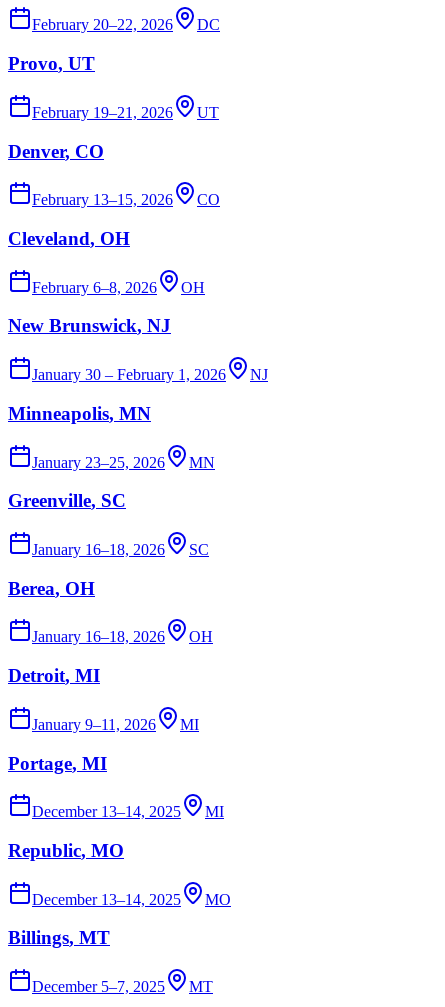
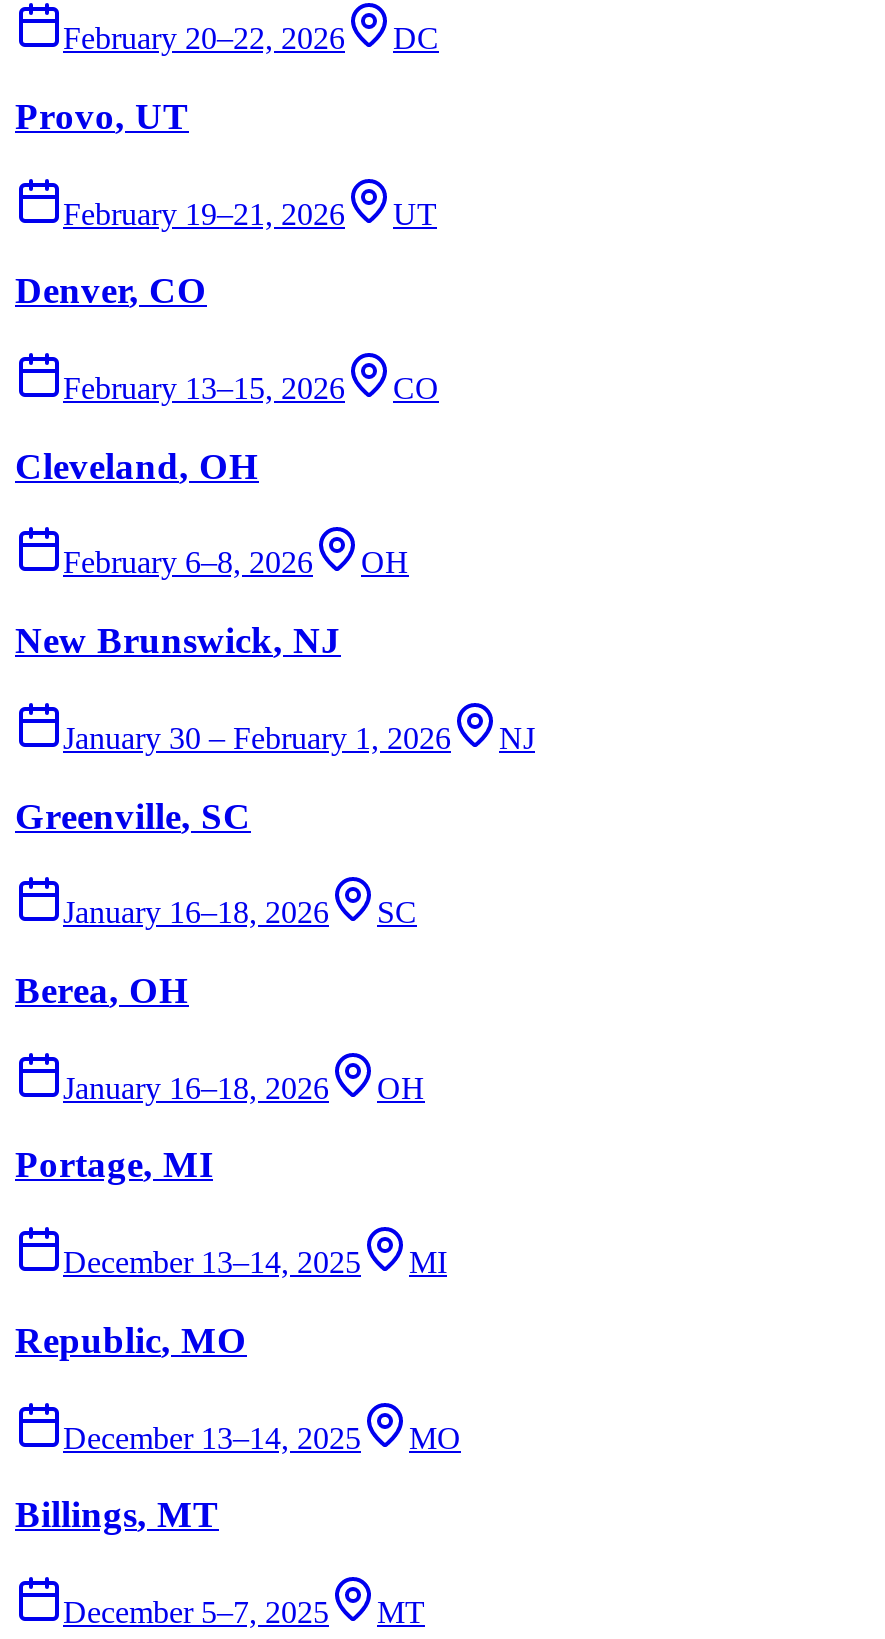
- Minneapolis, MN
- January 23–25, 2026
- MN

- Detroit, MI
- January 9–11, 2026
- MI
